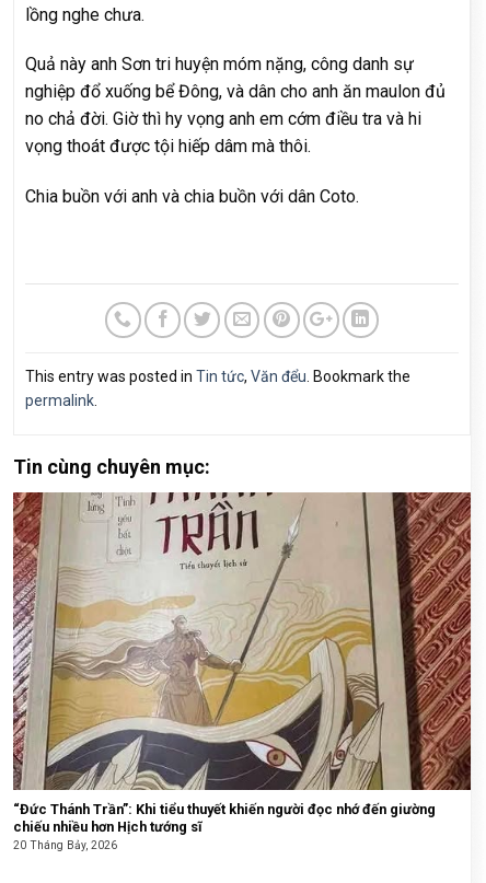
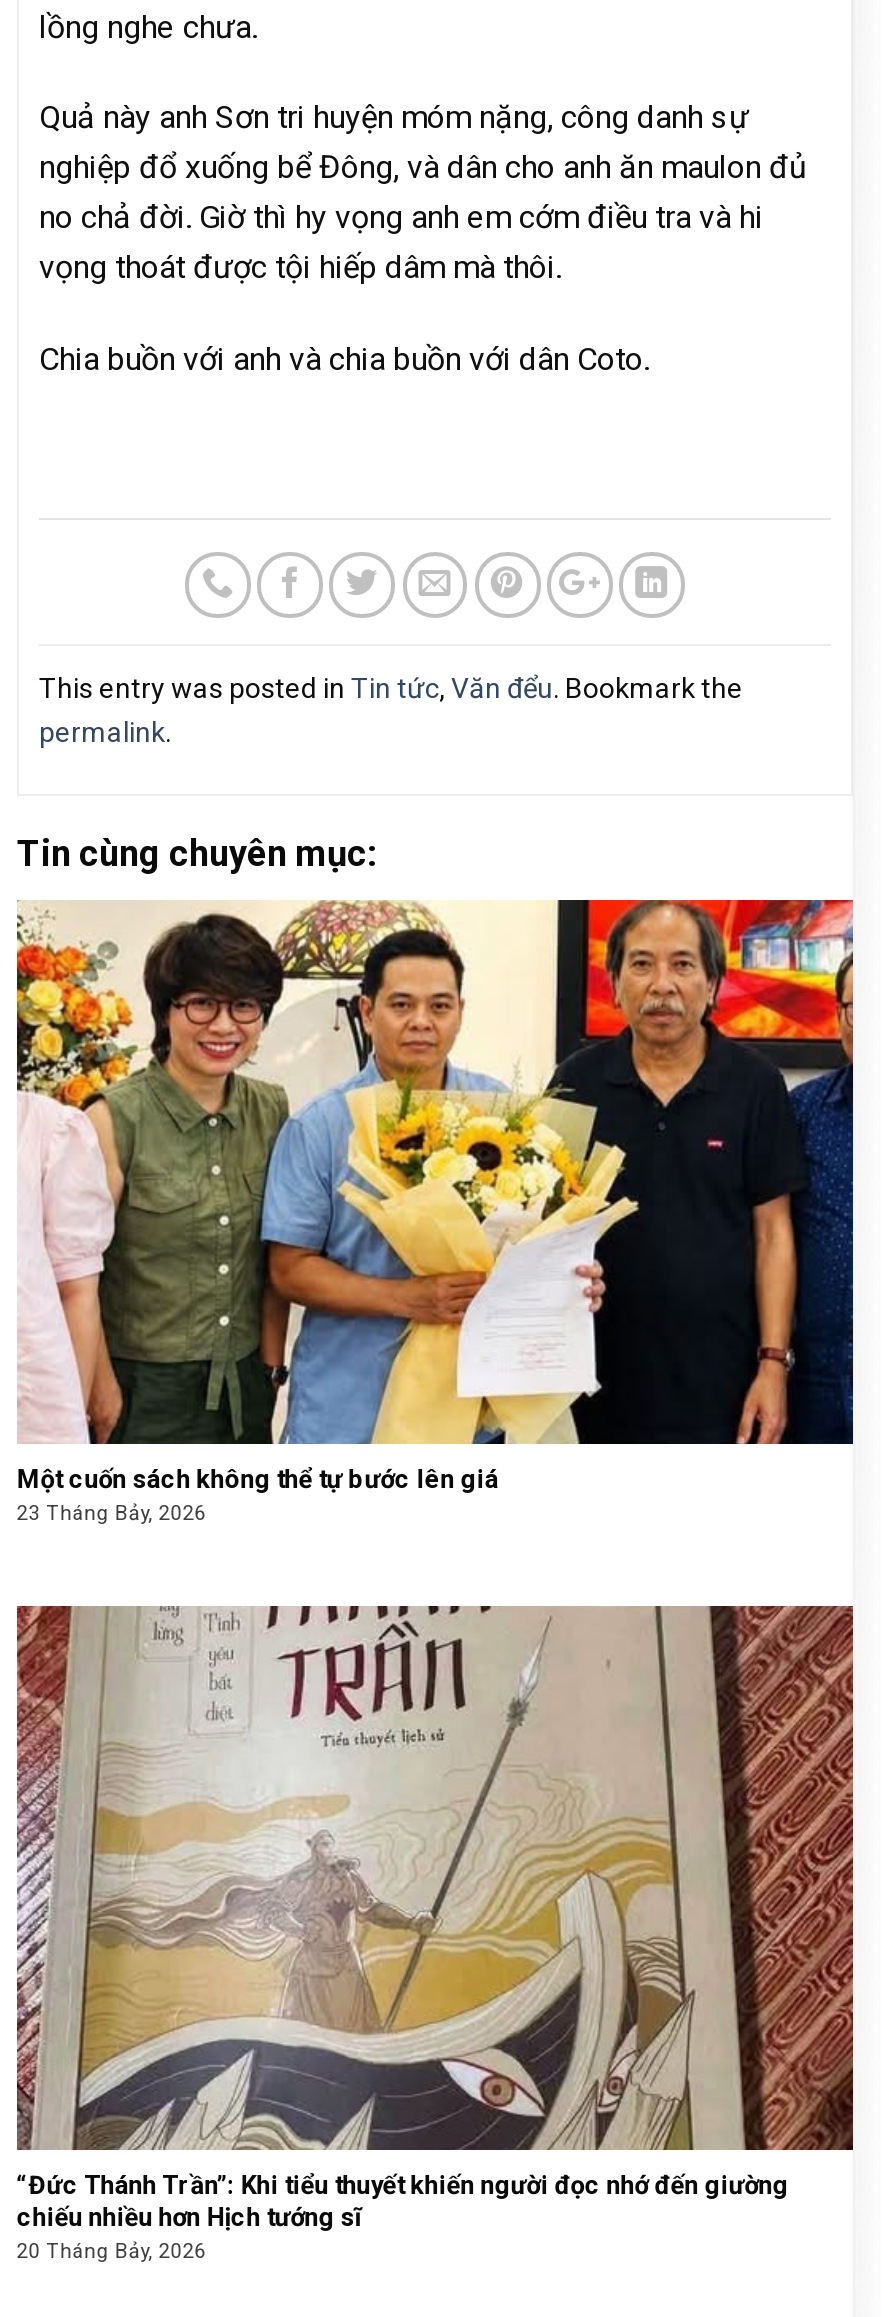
+ [image]
+ Một cuốn sách không thể tự bước lên giá
+ 23 Tháng Bảy, 2026
